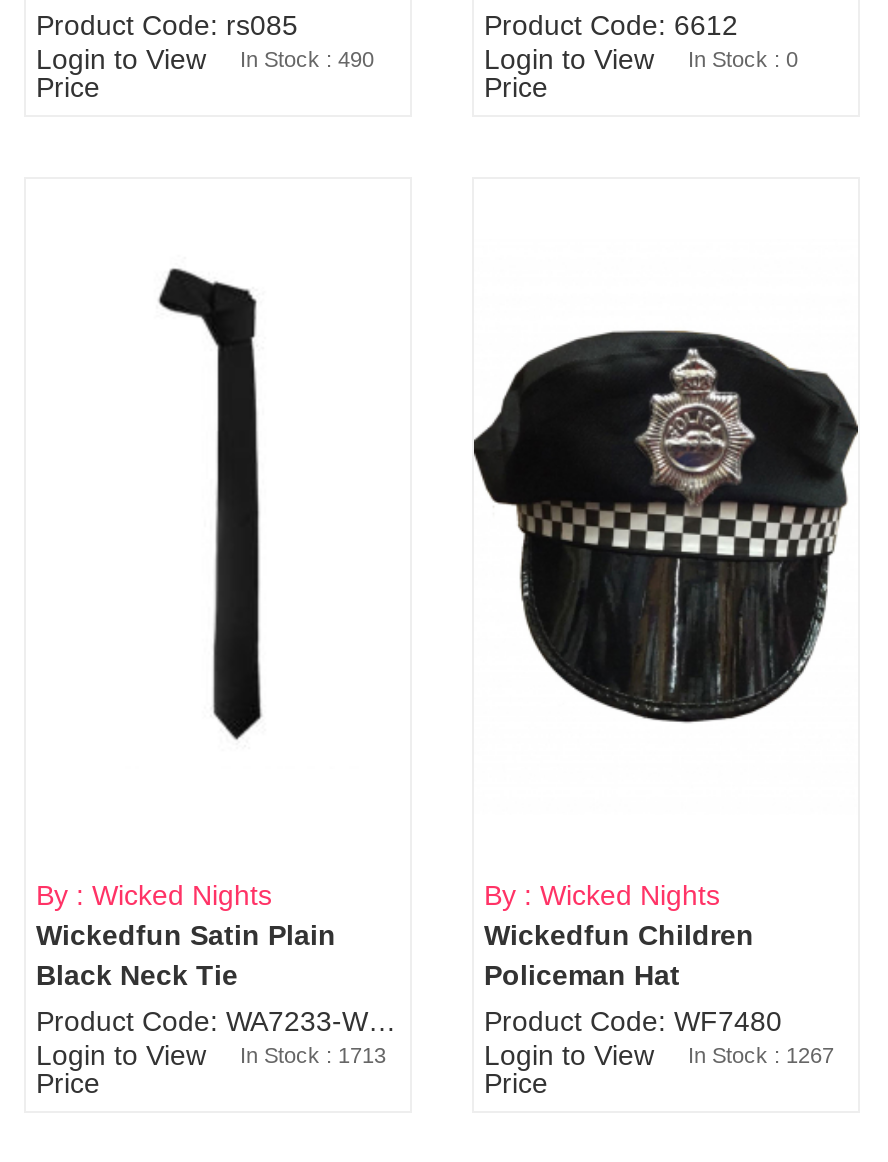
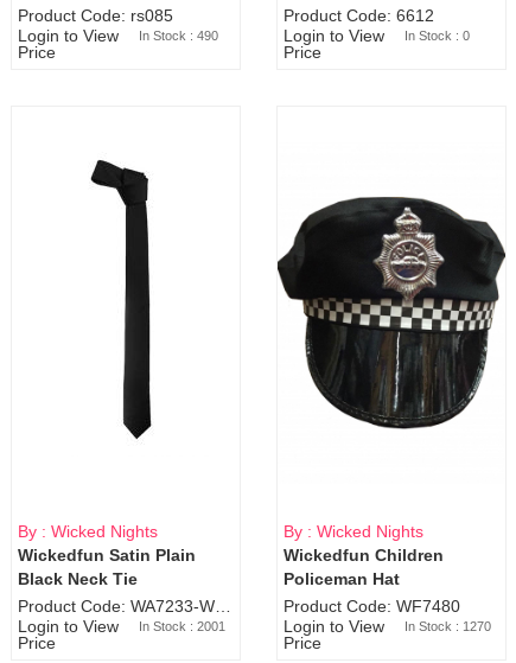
- Login to View In Stock : 1713
+ Login to View In Stock : 2001

- Login to View In Stock : 1267
+ Login to View In Stock : 1270
